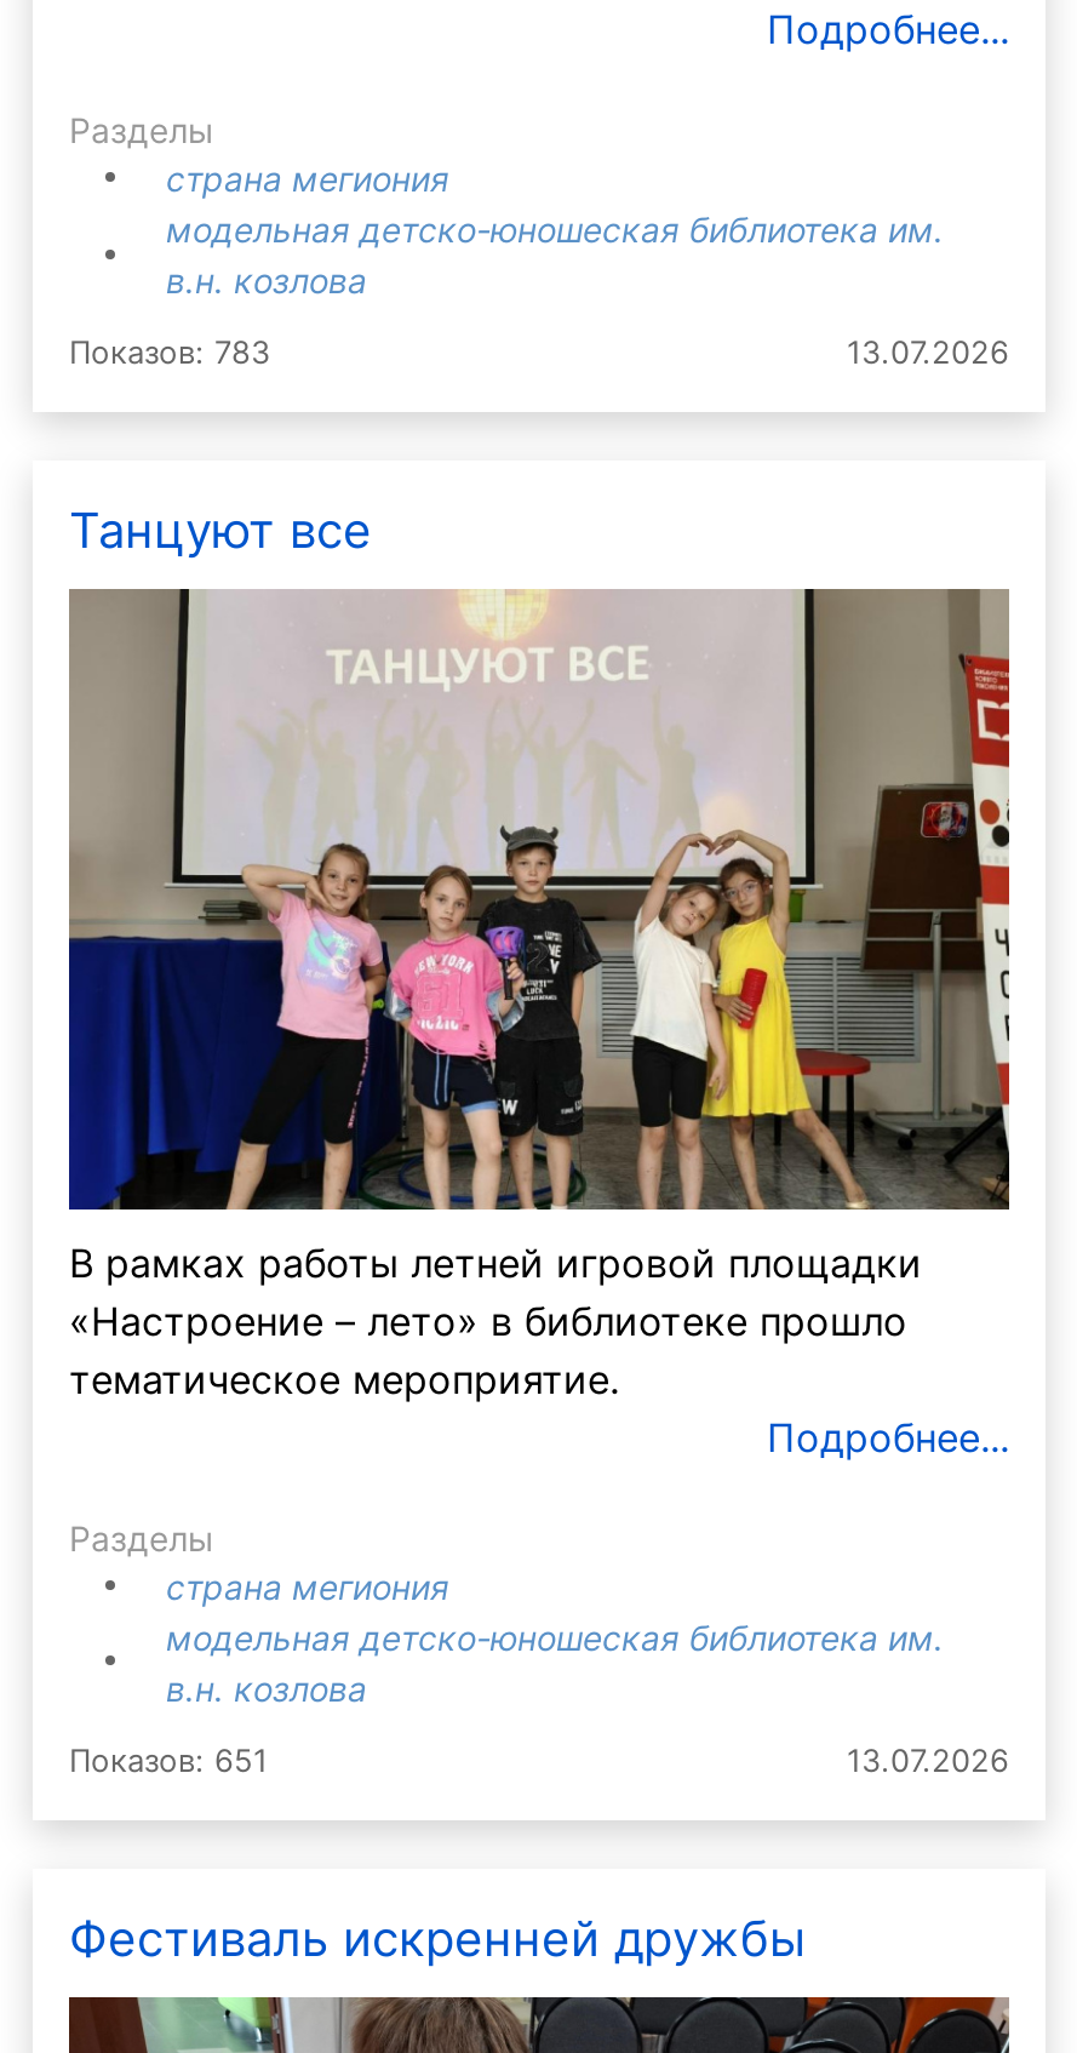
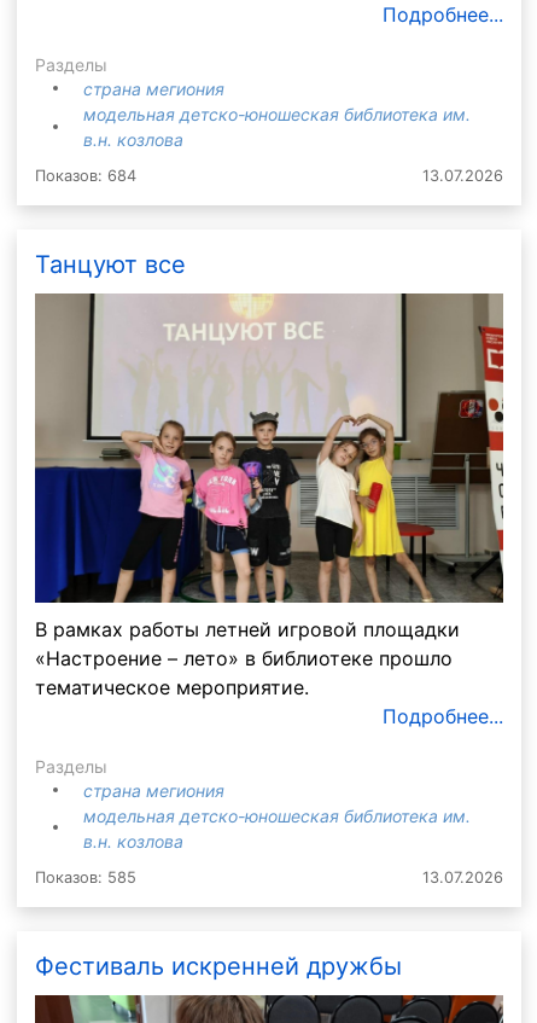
- Показов: 783
+ Показов: 684

- Показов: 651
+ Показов: 585
